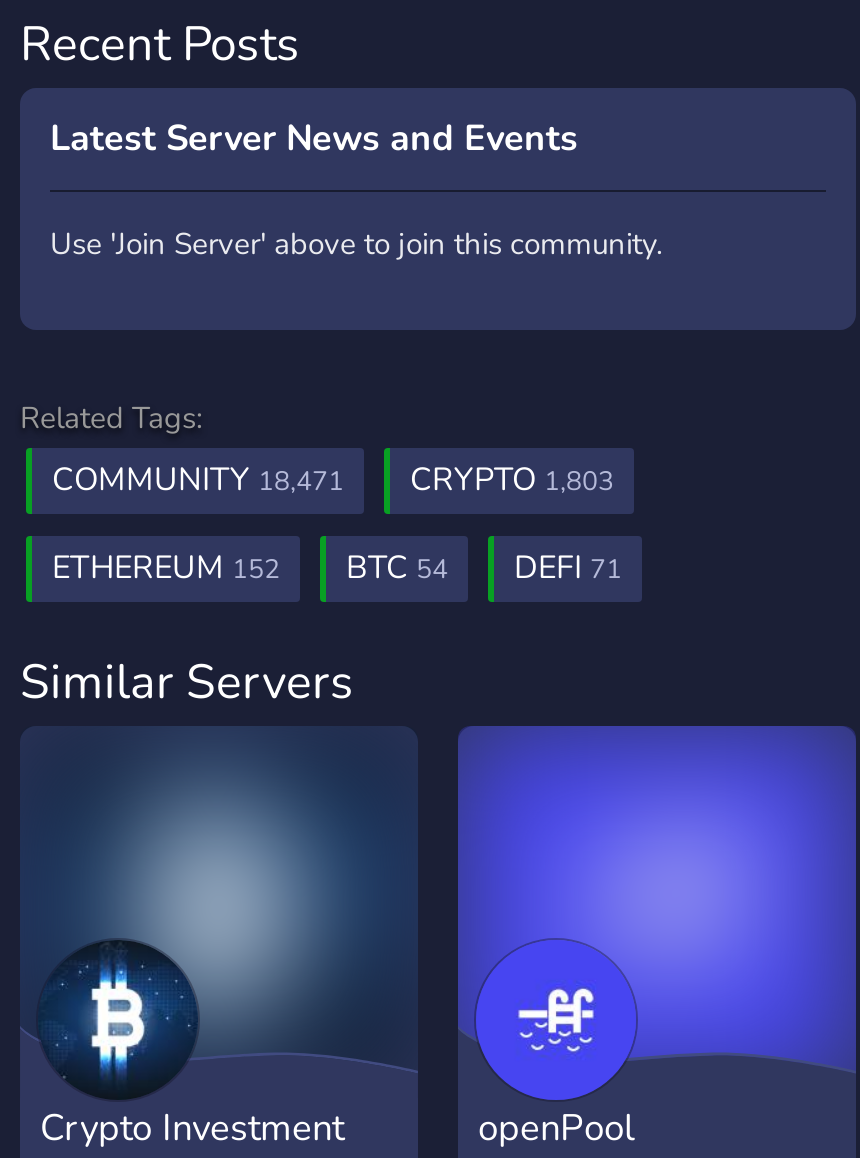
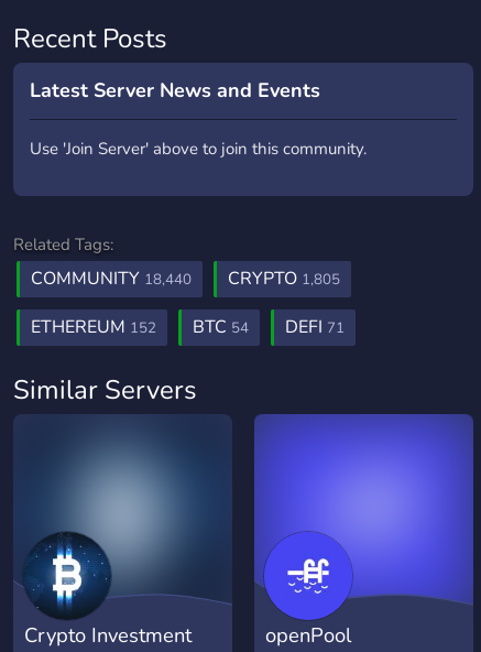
- COMMUNITY 18,471
+ COMMUNITY 18,440

- CRYPTO 1,803
+ CRYPTO 1,805
